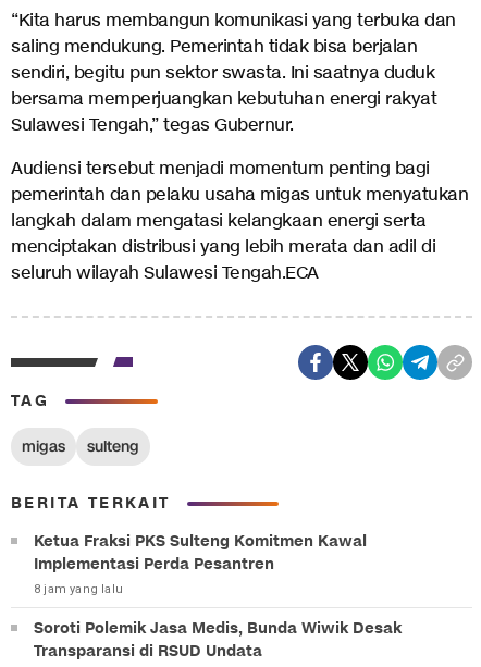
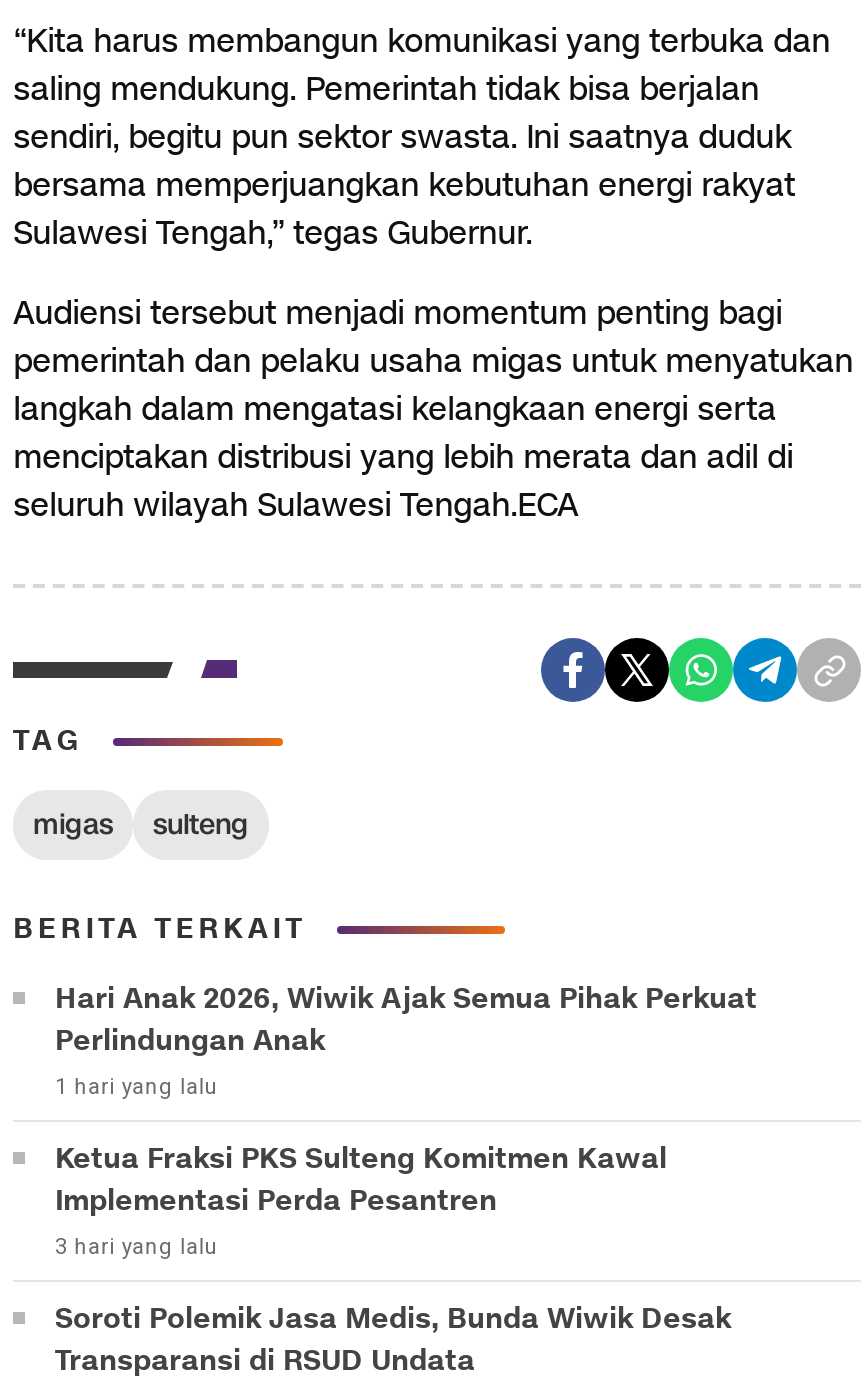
+ Hari Anak 2026, Wiwik Ajak Semua Pihak Perkuat
+ Perlindungan Anak
+ 1 hari yang lalu

- 8 jam yang lalu
+ 3 hari yang lalu
